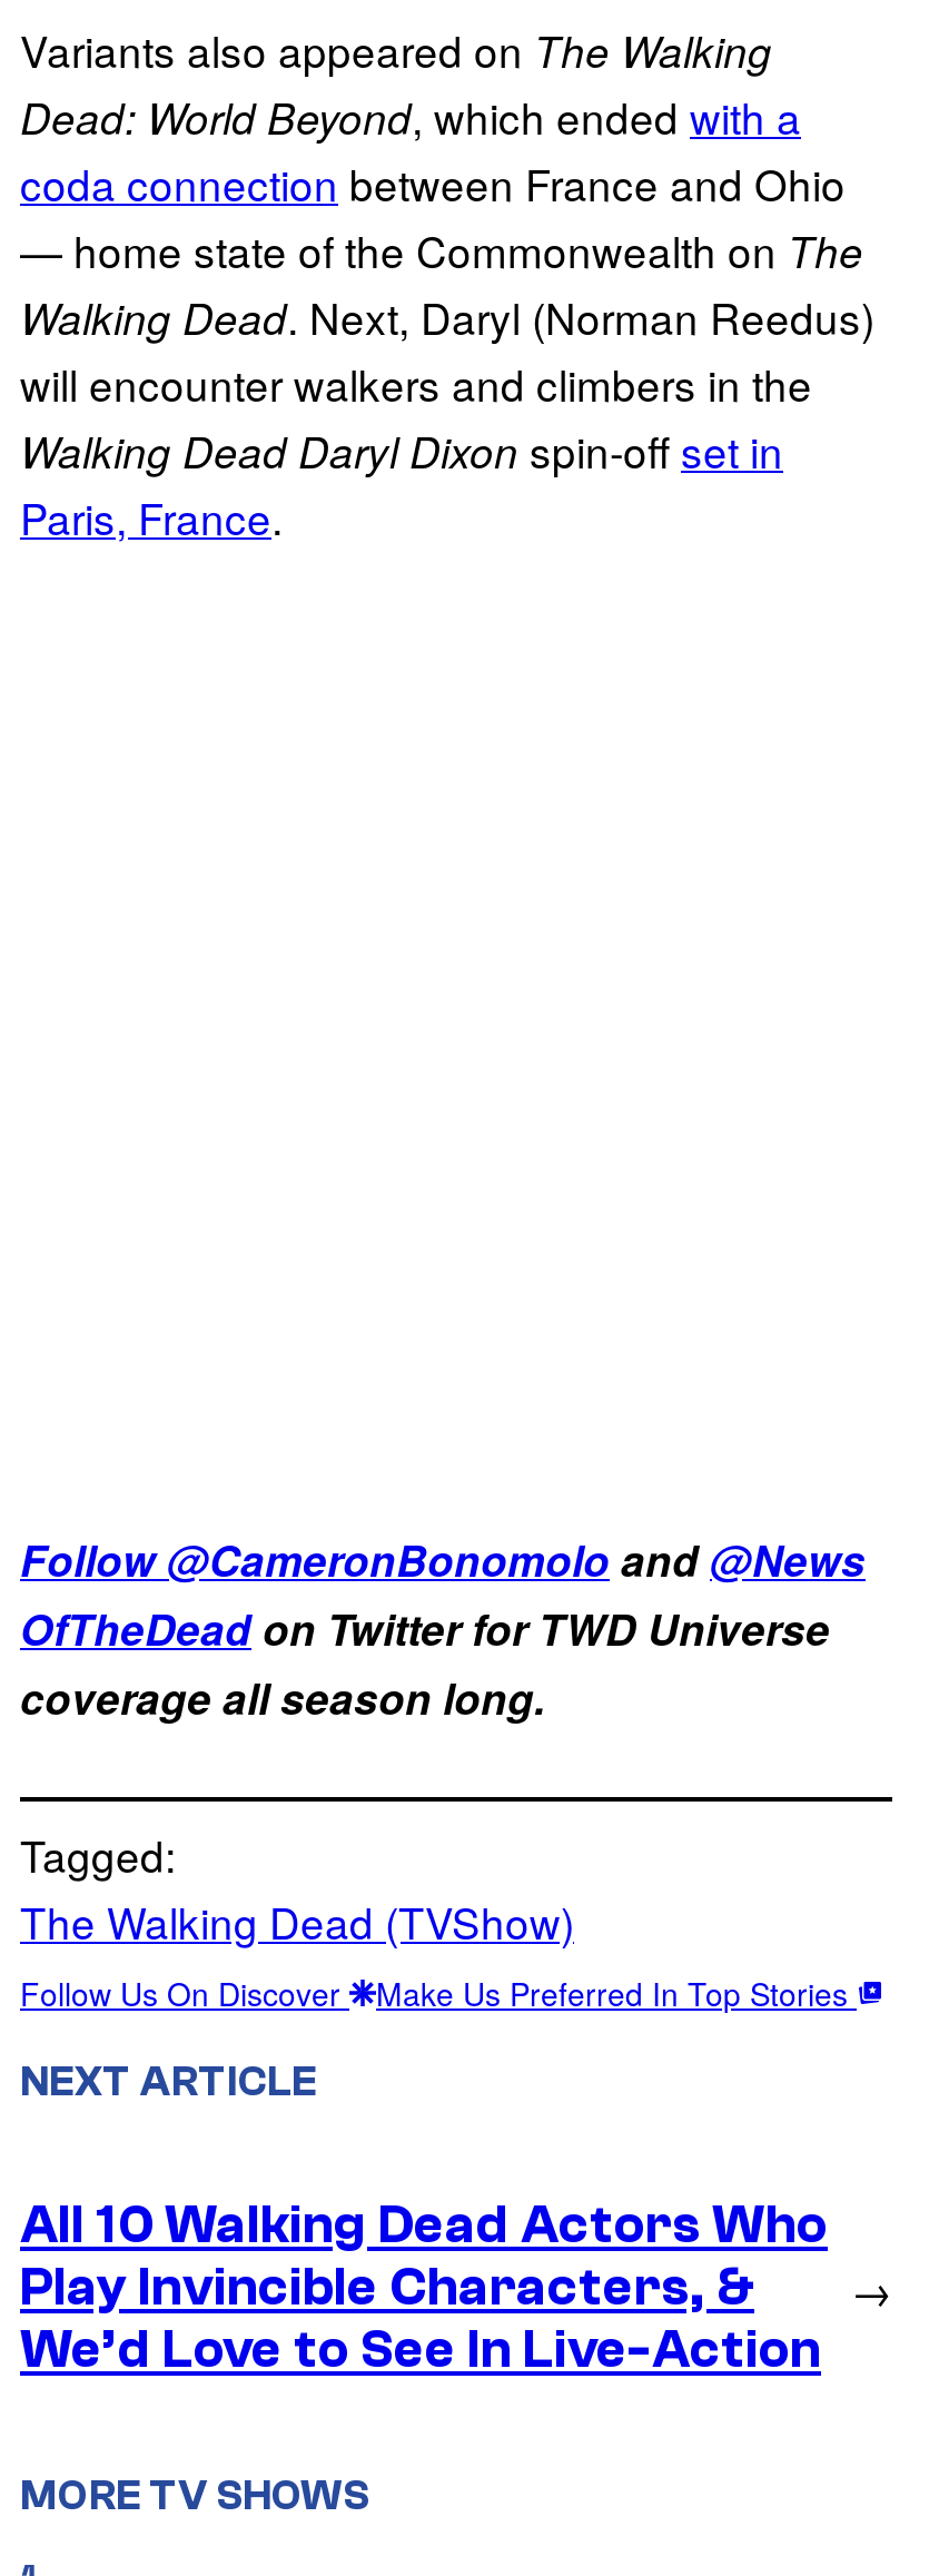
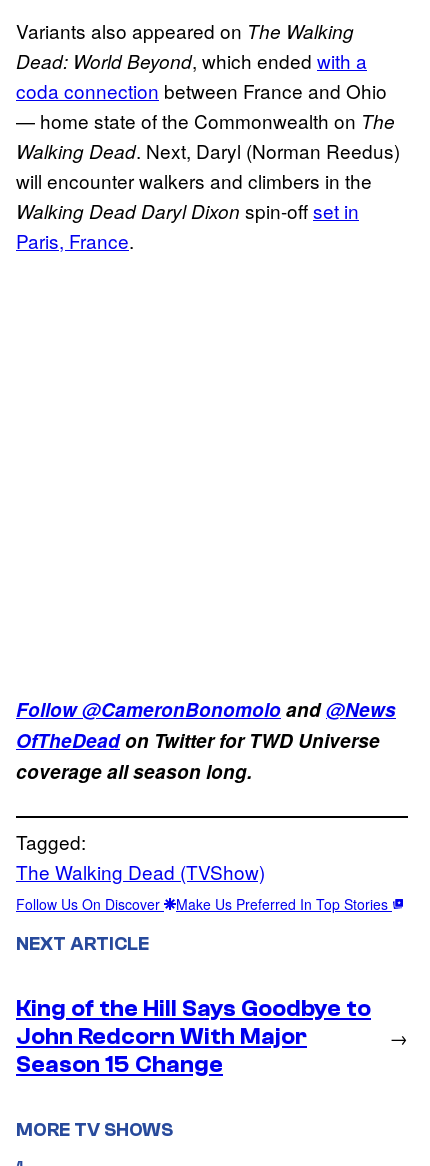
- All 10 Walking Dead Actors Who
- Play Invincible Characters, &
- We’d Love to See In Live-Action
+ King of the Hill Says Goodbye to
+ John Redcorn With Major
+ Season 15 Change
